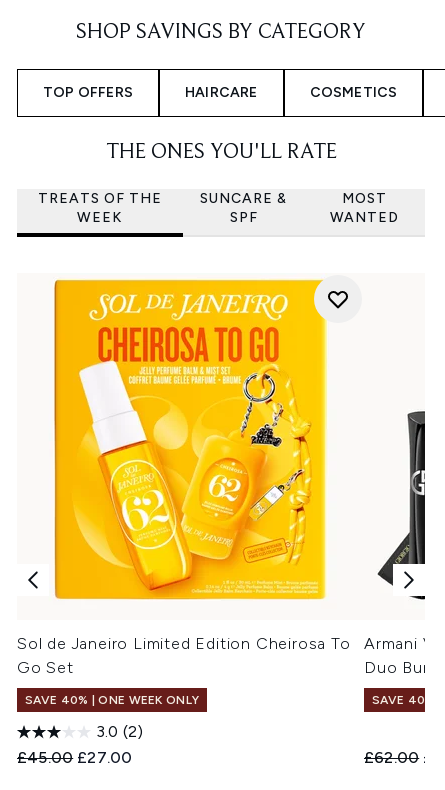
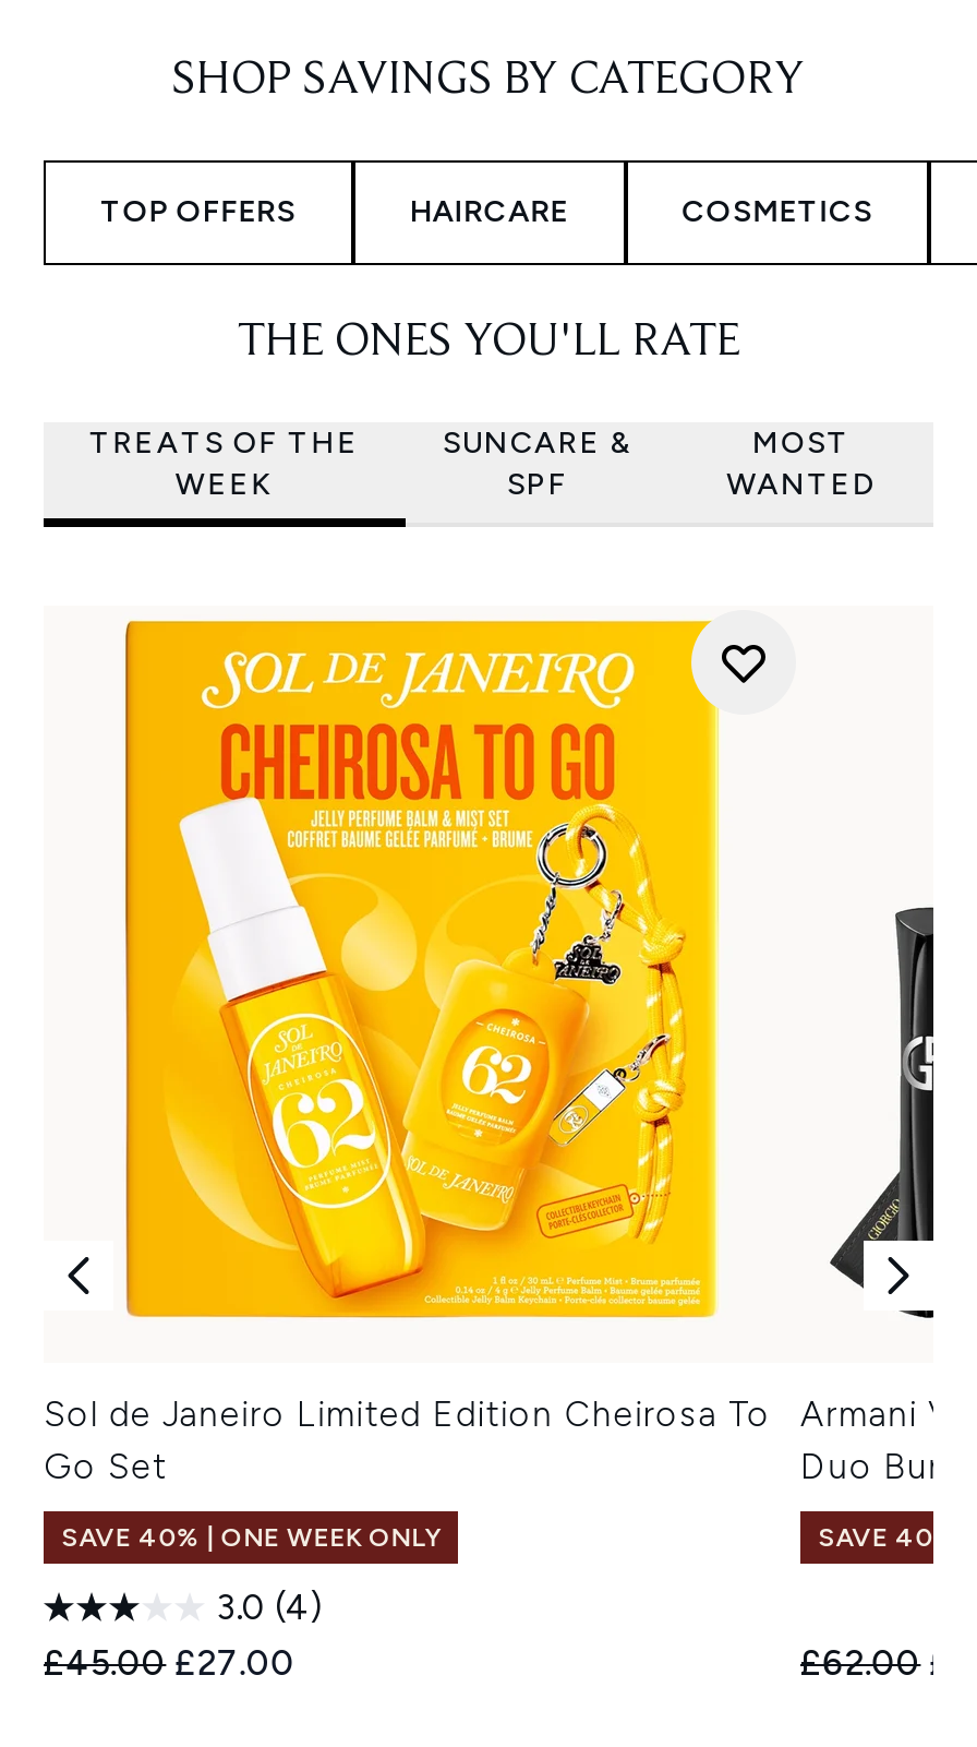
- 3.0 (2)
+ 3.0 (4)
